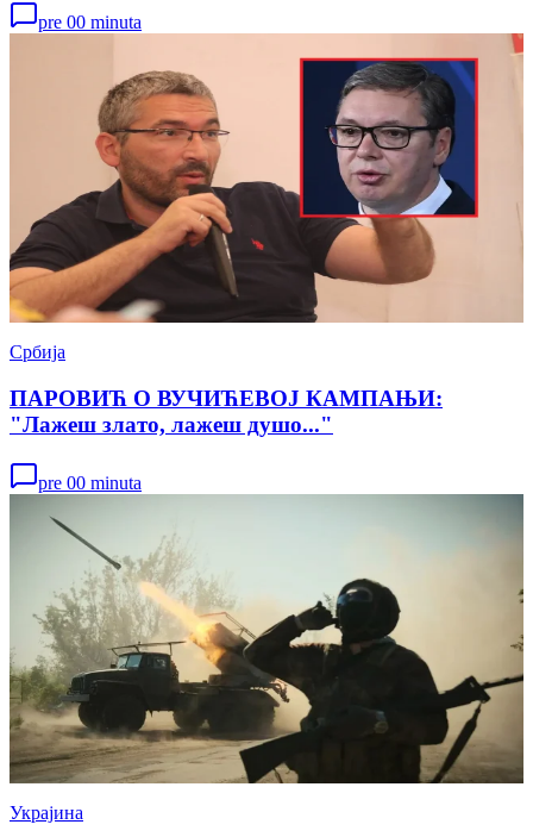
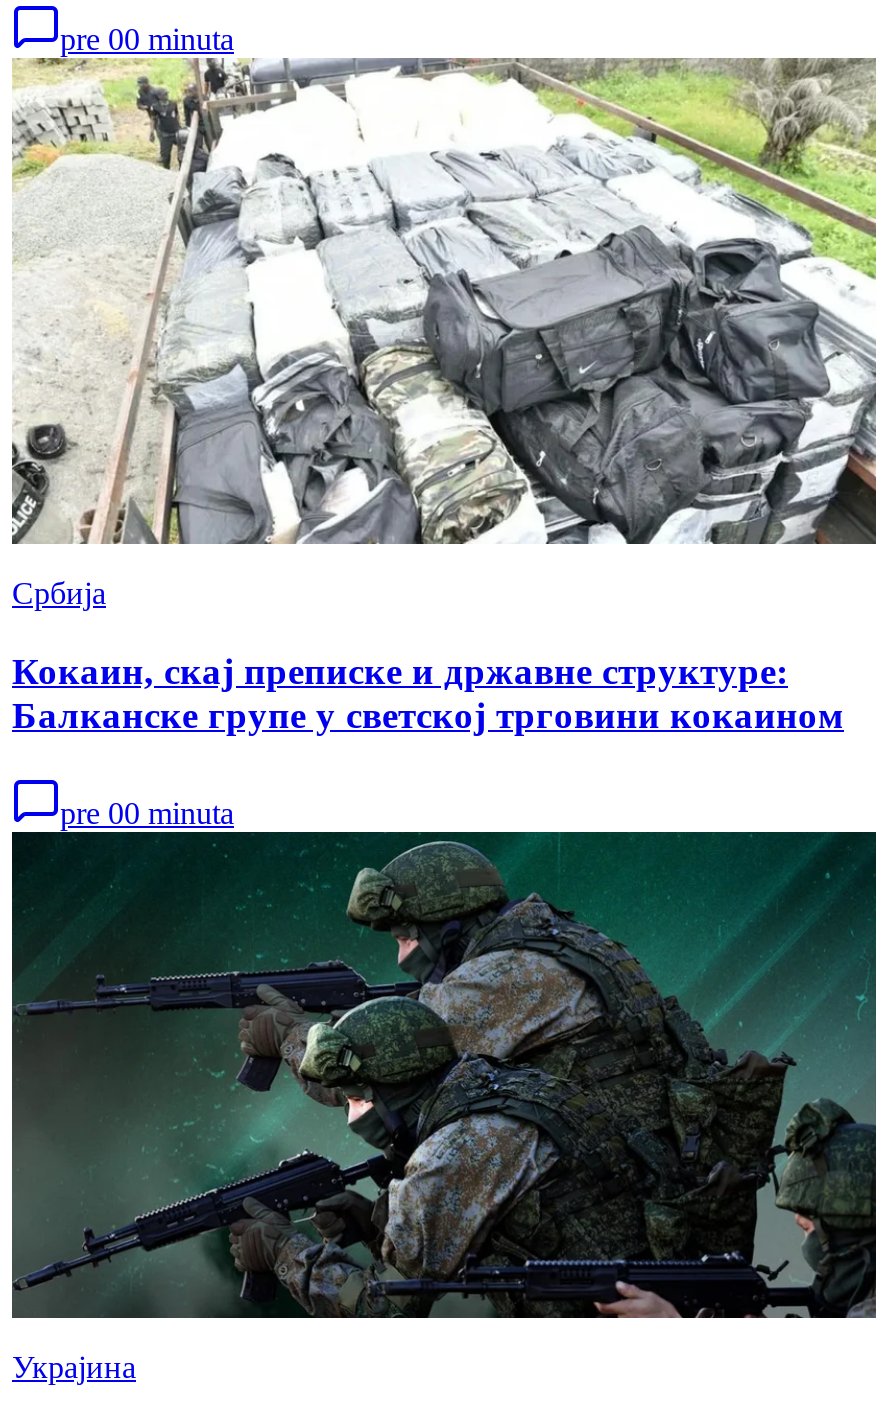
- [image]
+ [image]

- ПАРОВИЋ О ВУЧИЋЕВОЈ КАМПАЊИ:
- "Лажеш злато, лажеш душо..."
+ Кокаин, скај преписке и државне структуре:
+ Балканске групе у светској трговини кокаином

- [image]
+ [image]
